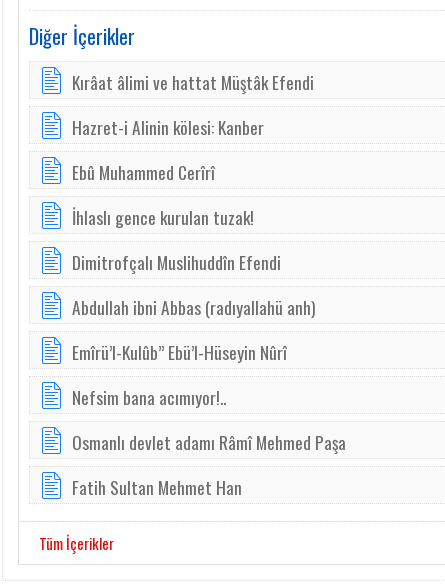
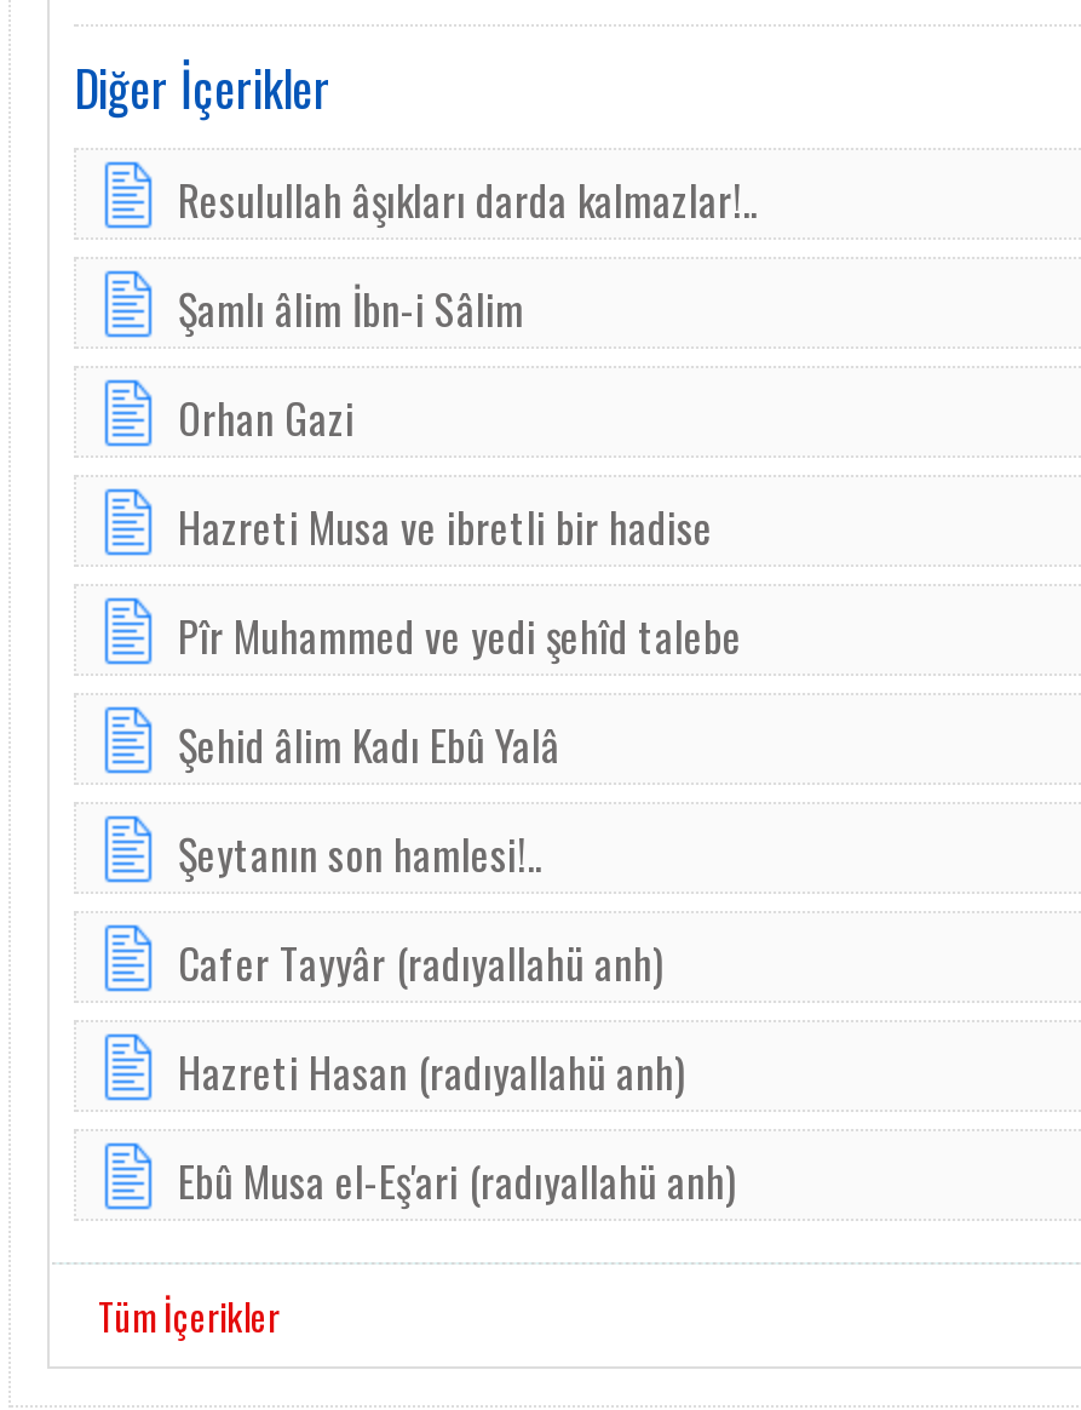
- Kırâat âlimi ve hattat Müştâk Efendi
+ Resulullah âşıkları darda kalmazlar!..

- Hazret-i Alinin kölesi: Kanber
+ Şamlı âlim İbn-i Sâlim

- Ebû Muhammed Cerîrî
+ Orhan Gazi

- İhlaslı gence kurulan tuzak!
+ Hazreti Musa ve ibretli bir hadise

- Dimitrofçalı Muslihuddîn Efendi
+ Pîr Muhammed ve yedi şehîd talebe

- Abdullah ibni Abbas (radıyallahü anh)
+ Şehid âlim Kadı Ebû Yalâ

- Emîrü’l-Kulûb” Ebü’l-Hüseyin Nûrî
+ Şeytanın son hamlesi!..

- Nefsim bana acımıyor!..
+ Cafer Tayyâr (radıyallahü anh)

- Osmanlı devlet adamı Râmî Mehmed Paşa
+ Hazreti Hasan (radıyallahü anh)

- Fatih Sultan Mehmet Han
+ Ebû Musa el-Eş'ari (radıyallahü anh)
